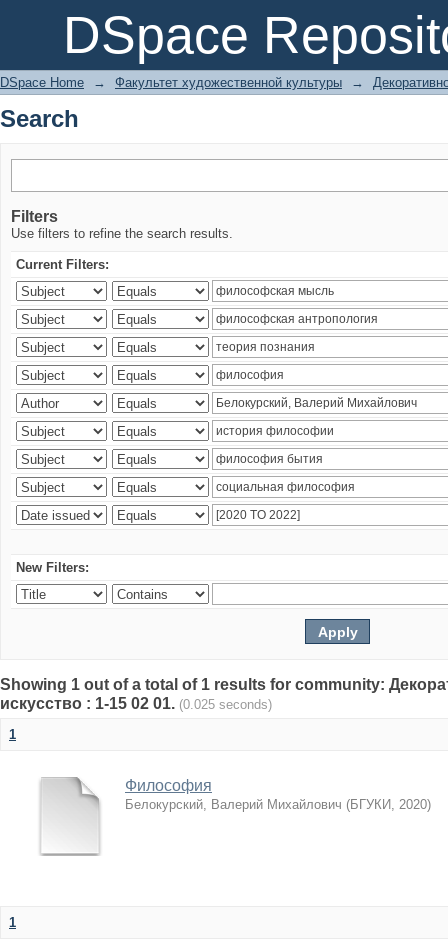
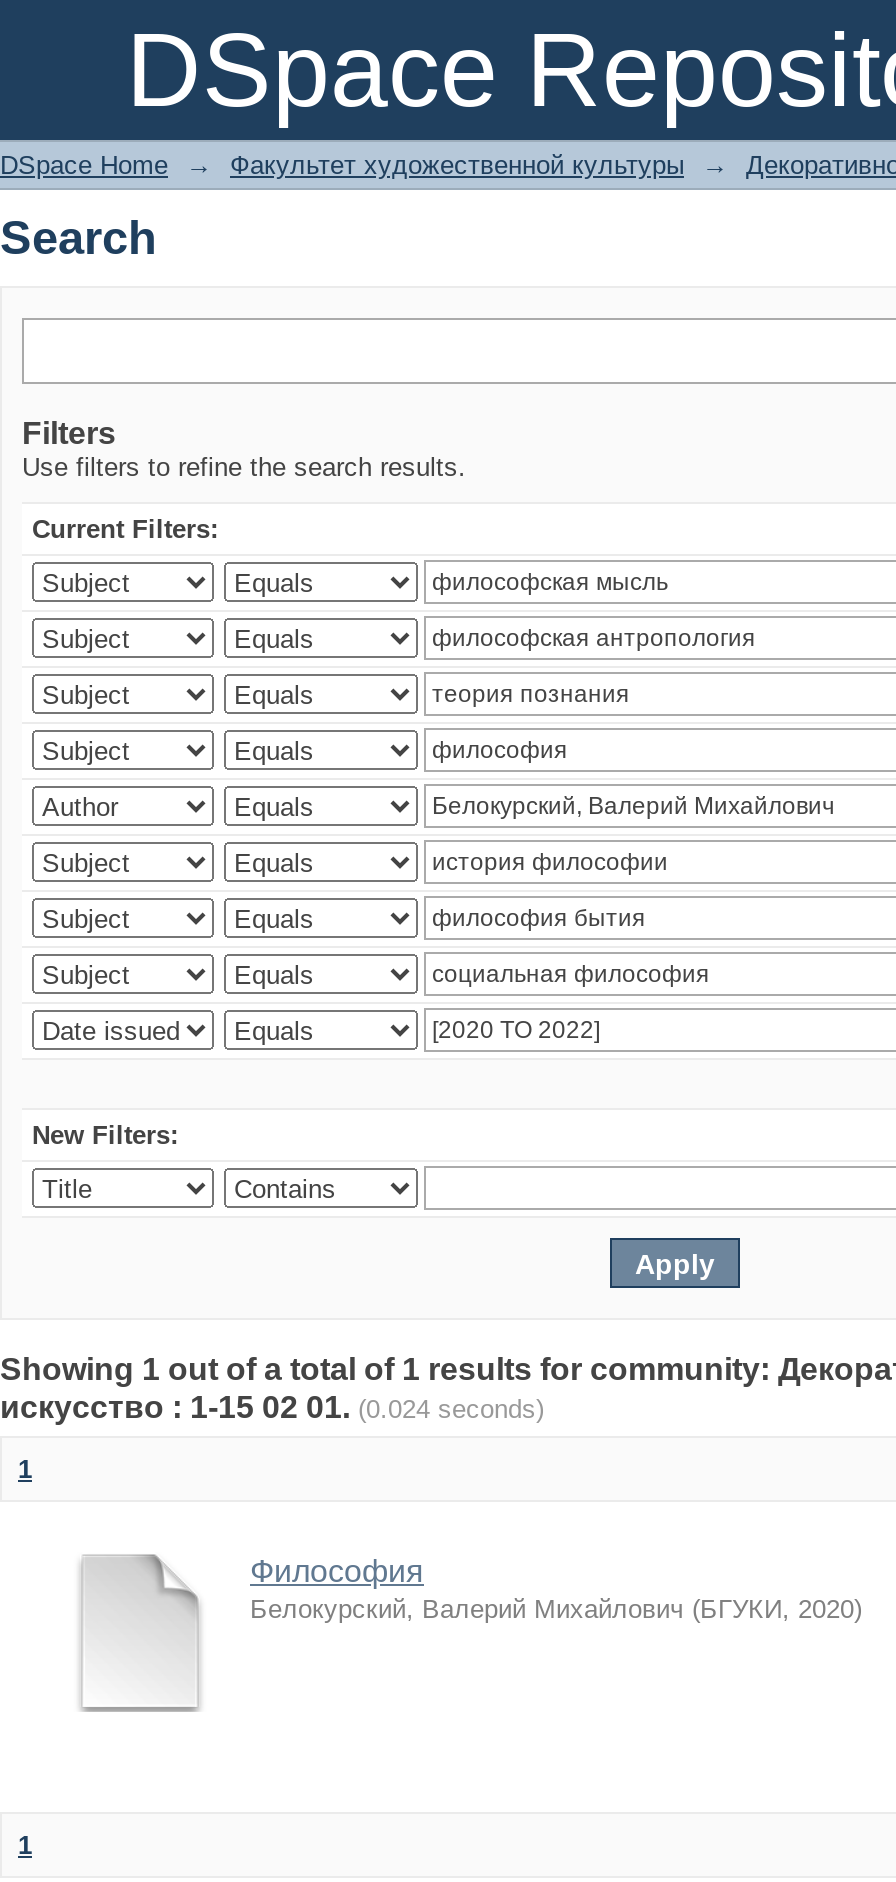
- искусство : 1-15 02 01. (0.025 seconds)
+ искусство : 1-15 02 01. (0.024 seconds)
